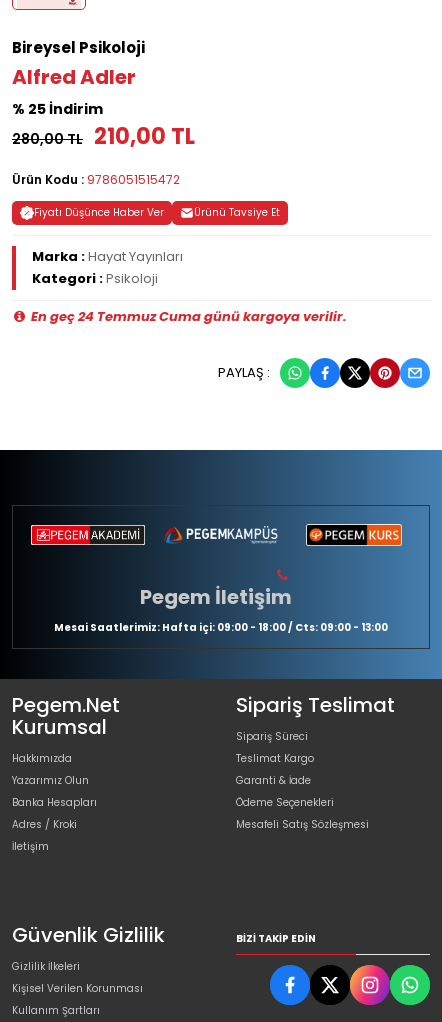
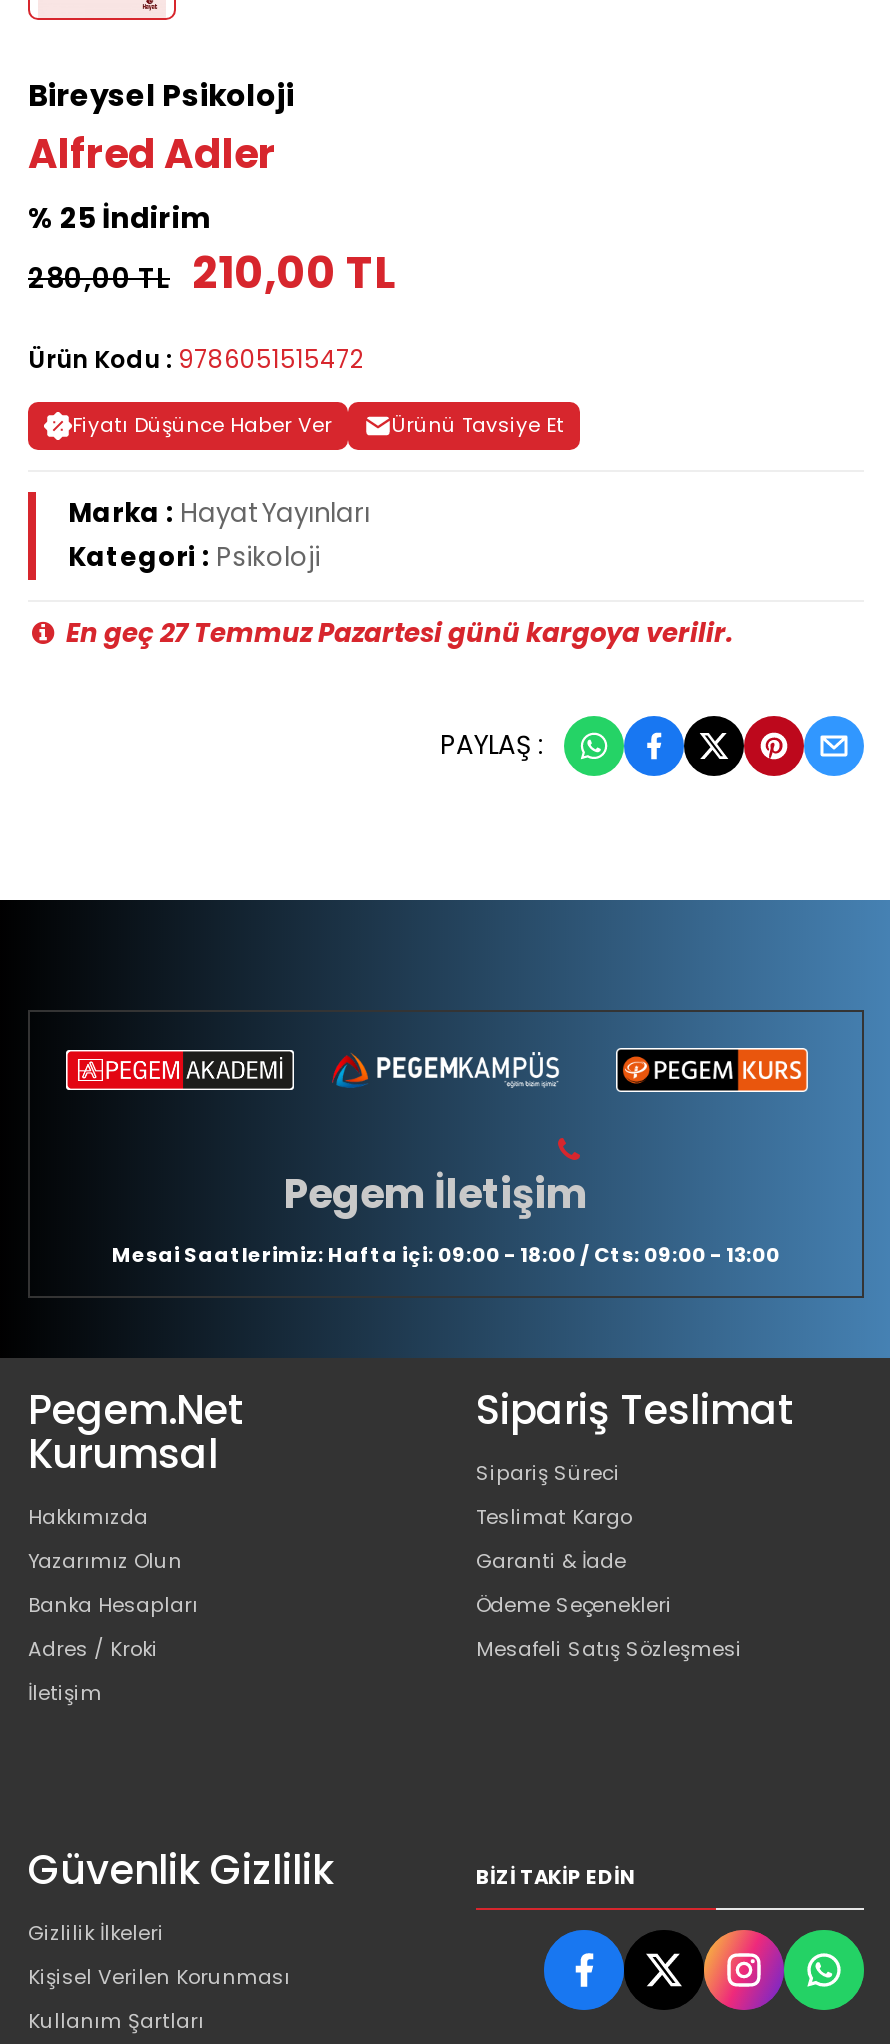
- En geç 24 Temmuz Cuma günü kargoya verilir.
+ En geç 27 Temmuz Pazartesi günü kargoya verilir.
